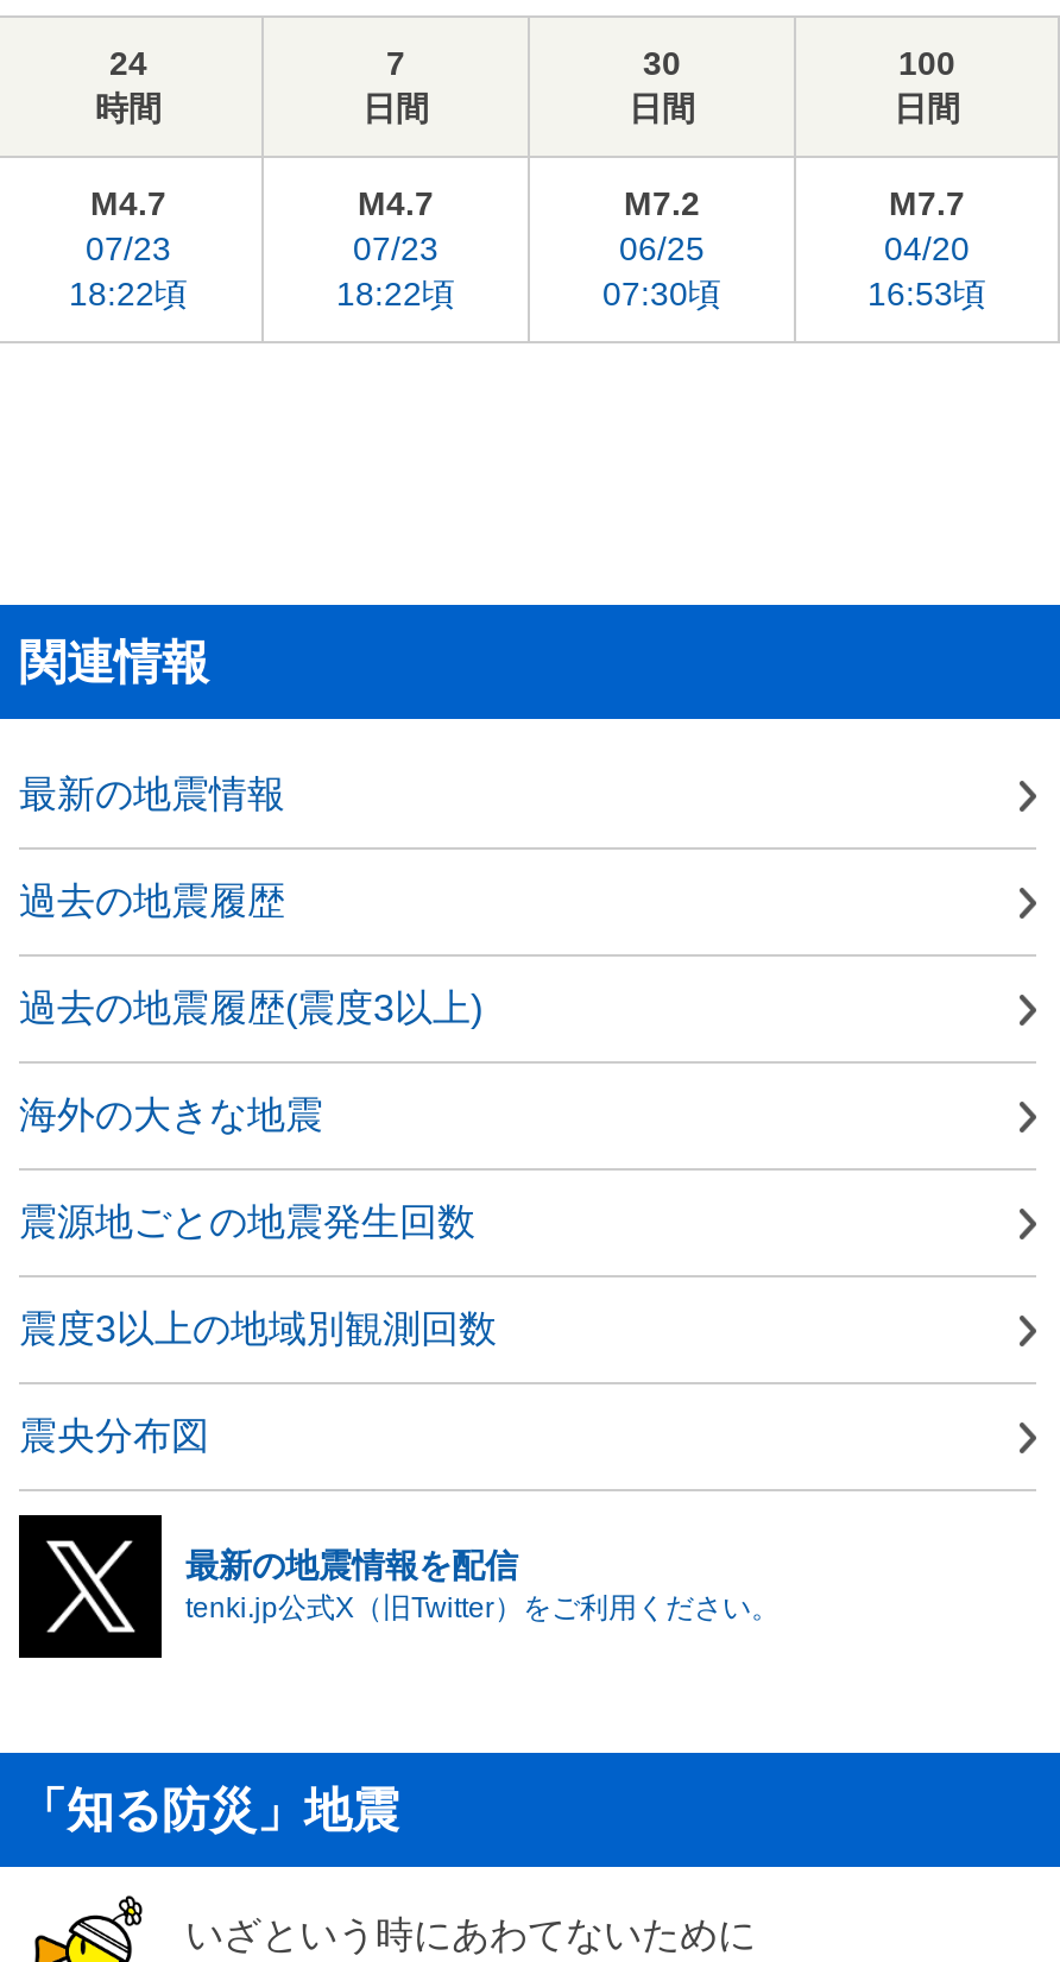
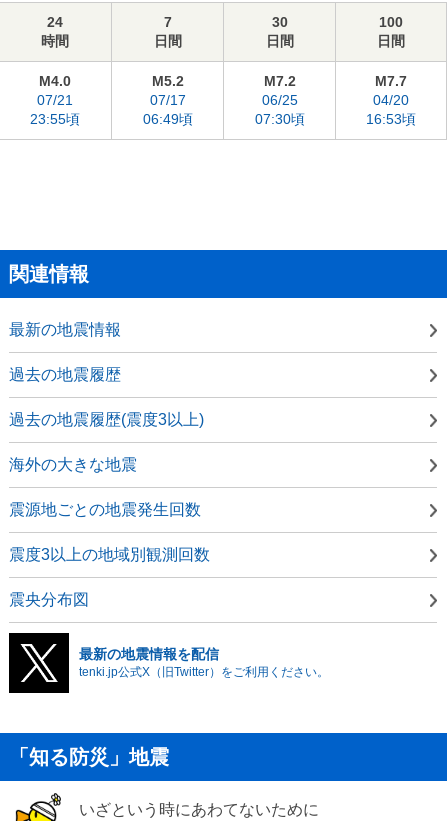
- M4.7
- 07/23
- 18:22頃
+ M4.0
+ 07/21
+ 23:55頃

- M4.7
- 07/23
- 18:22頃
+ M5.2
+ 07/17
+ 06:49頃
